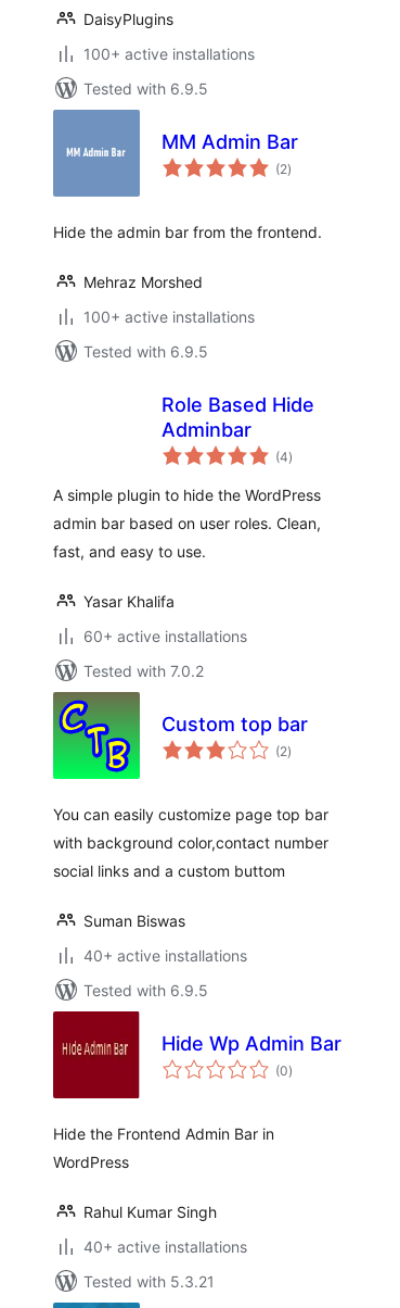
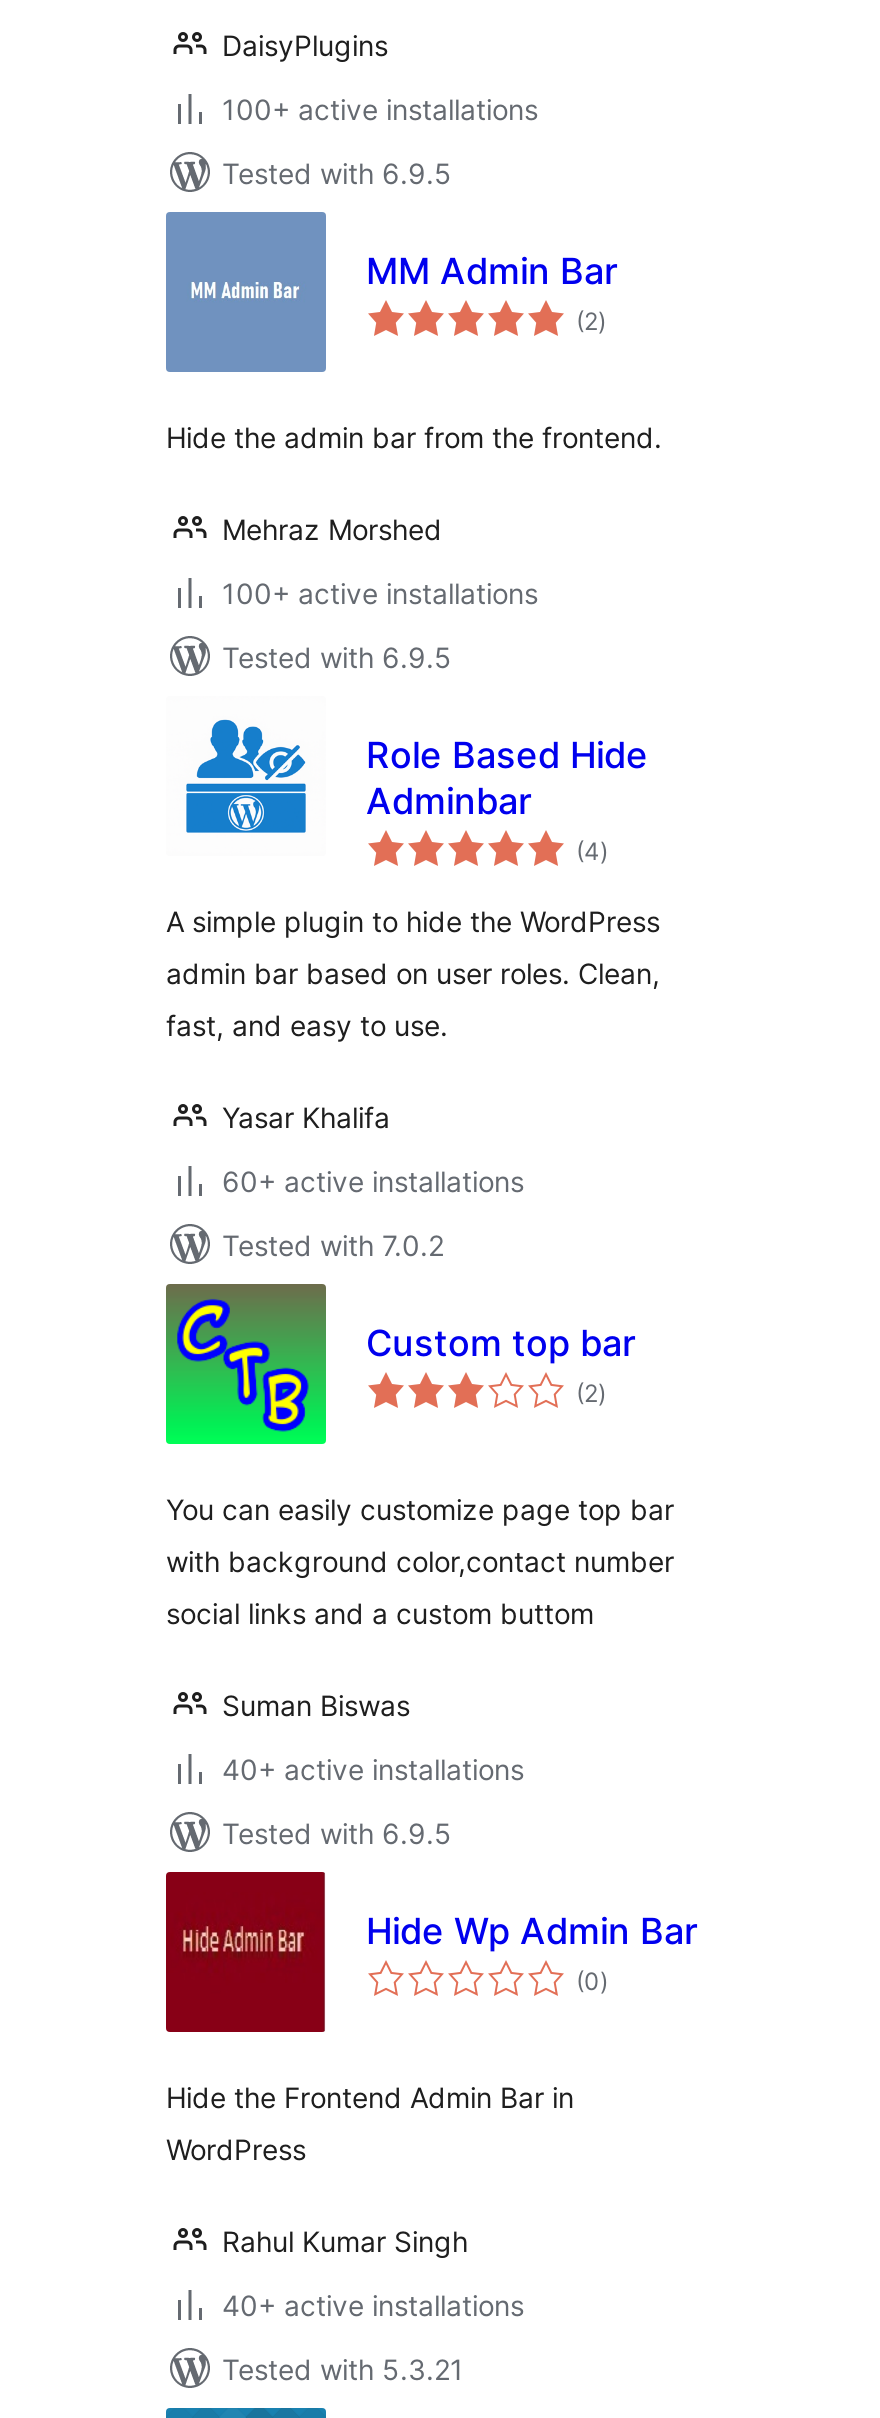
+ [image]
